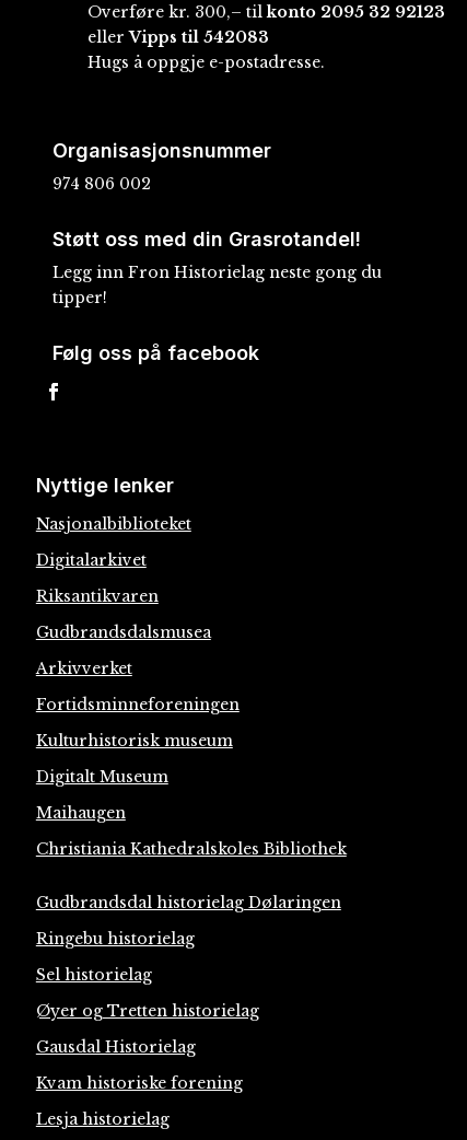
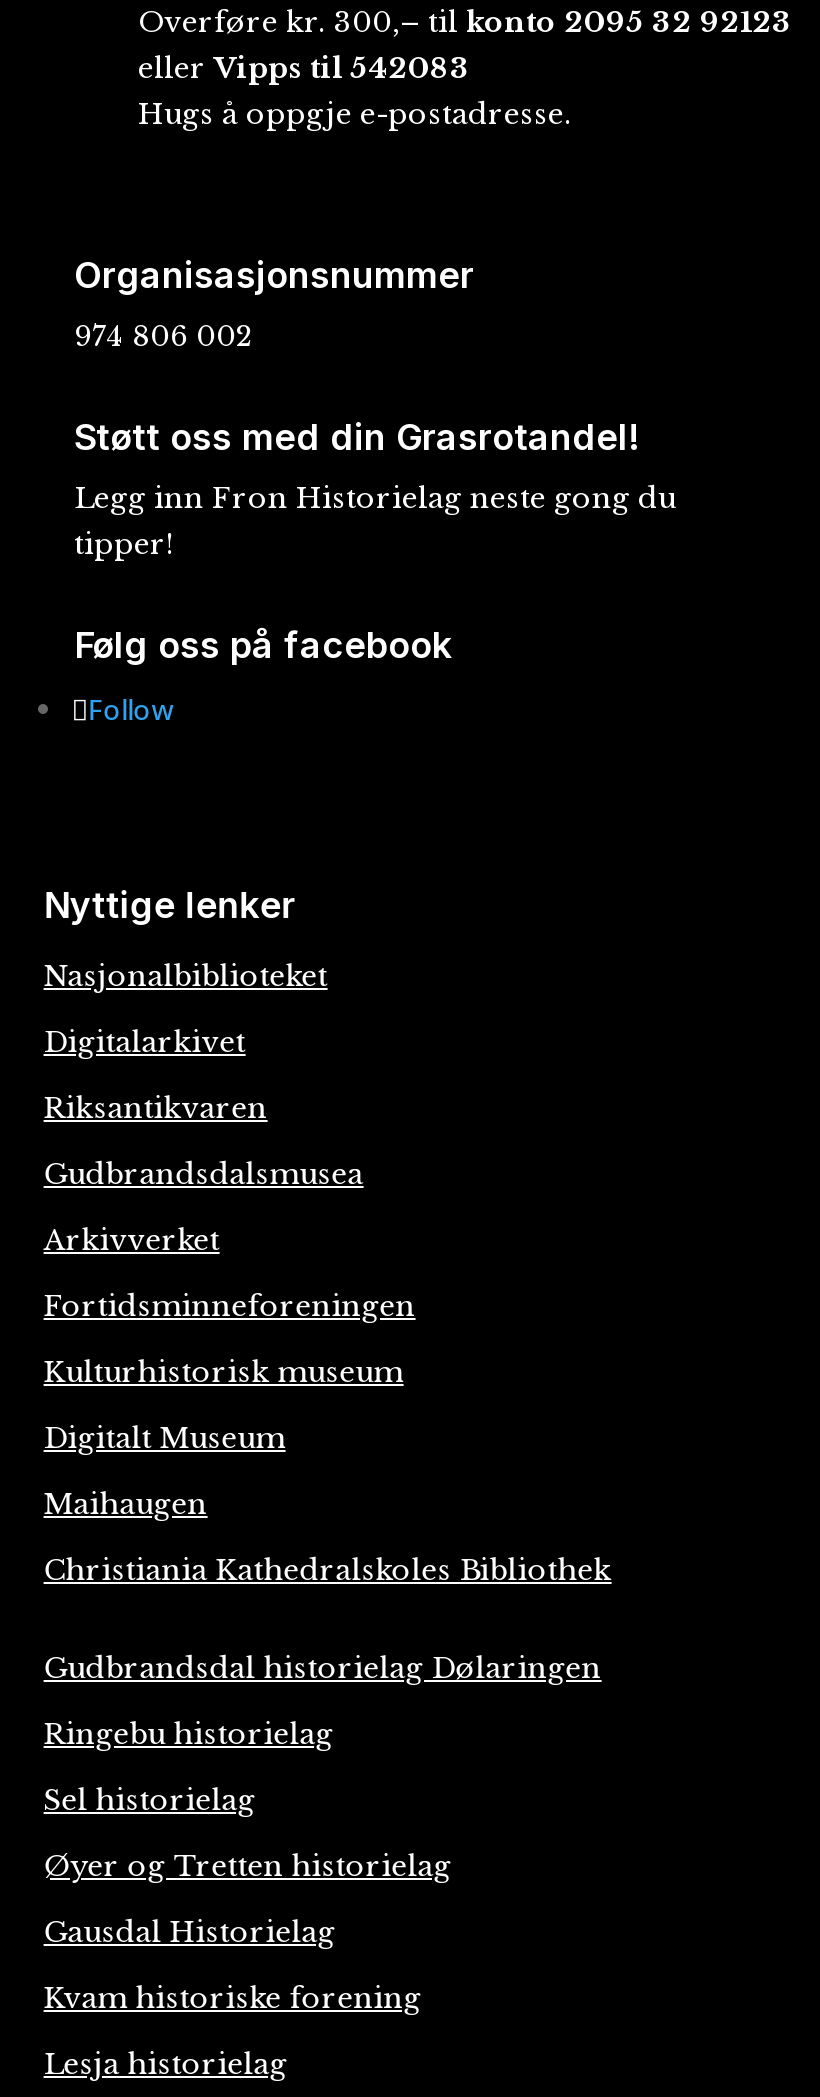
+ Follow
